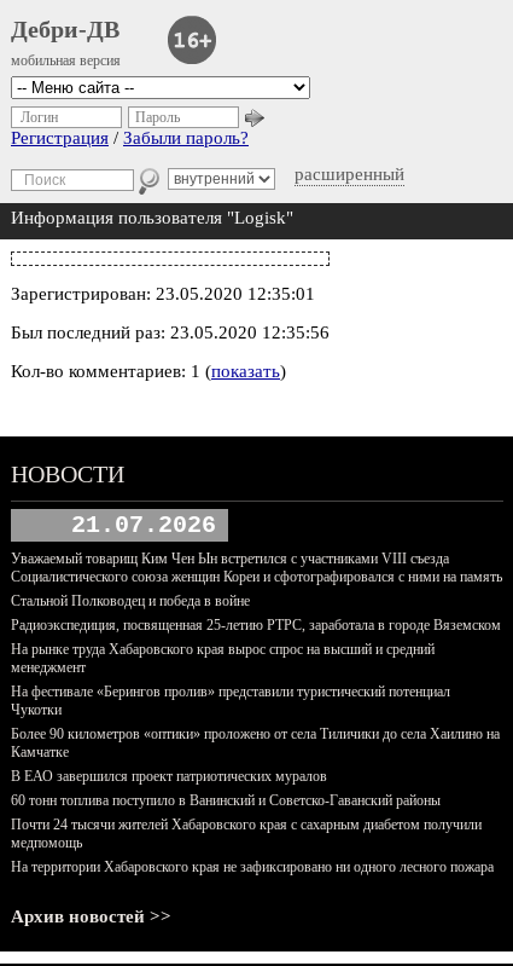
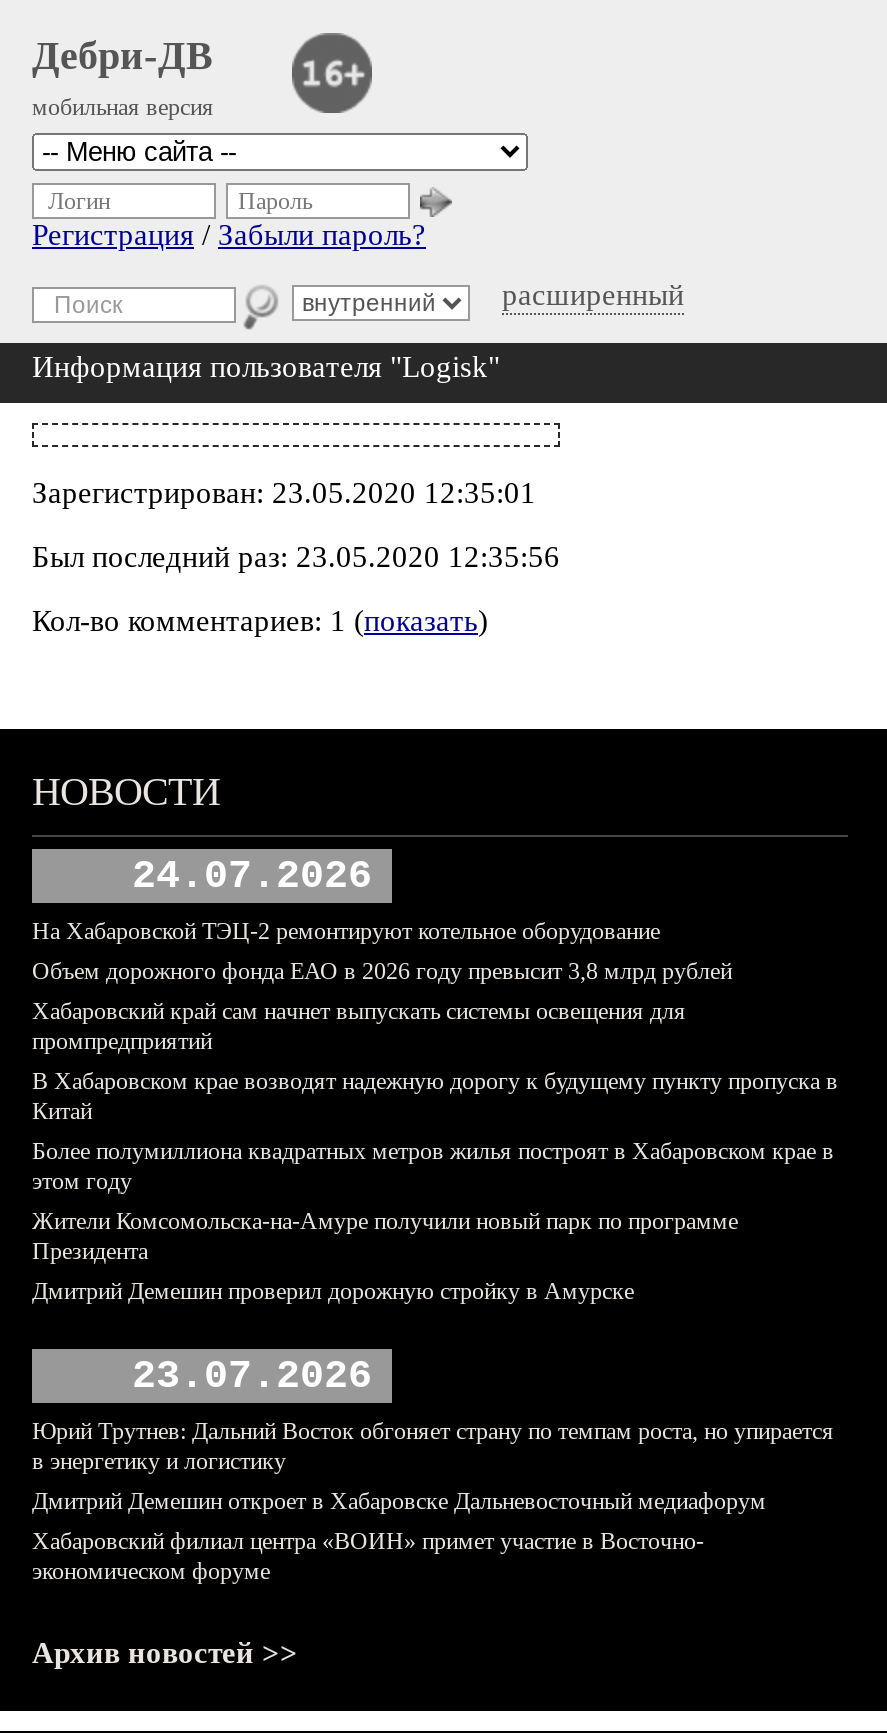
- 21.07.2026
- Уважаемый товарищ Ким Чен Ын встретился с участниками VIII съезда
- Социалистического союза женщин Кореи и сфотографировался с ними на память
- Стальной Полководец и победа в войне
- Радиоэкспедиция, посвященная 25-летию РТРС, заработала в городе Вяземском
- На рынке труда Хабаровского края вырос спрос на высший и средний
- менеджмент
- На фестивале «Берингов пролив» представили туристический потенциал
- Чукотки
- Более 90 километров «оптики» проложено от села Тиличики до села Хаилино на
- Камчатке
- В ЕАО завершился проект патриотических муралов
- 60 тонн топлива поступило в Ванинский и Советско-Гаванский районы
- Почти 24 тысячи жителей Хабаровского края с сахарным диабетом получили
- медпомощь
- На территории Хабаровского края не зафиксировано ни одного лесного пожара
+ 24.07.2026
+ На Хабаровской ТЭЦ-2 ремонтируют котельное оборудование
+ Объем дорожного фонда ЕАО в 2026 году превысит 3,8 млрд рублей
+ Хабаровский край сам начнет выпускать системы освещения для
+ промпредприятий
+ В Хабаровском крае возводят надежную дорогу к будущему пункту пропуска в
+ Китай
+ Более полумиллиона квадратных метров жилья построят в Хабаровском крае в
+ этом году
+ Жители Комсомольска-на-Амуре получили новый парк по программе
+ Президента
+ Дмитрий Демешин проверил дорожную стройку в Амурске
+ 23.07.2026
+ Юрий Трутнев: Дальний Восток обгоняет страну по темпам роста, но упирается
+ в энергетику и логистику
+ Дмитрий Демешин откроет в Хабаровске Дальневосточный медиафорум
+ Хабаровский филиал центра «ВОИН» примет участие в Восточно-
+ экономическом форуме
